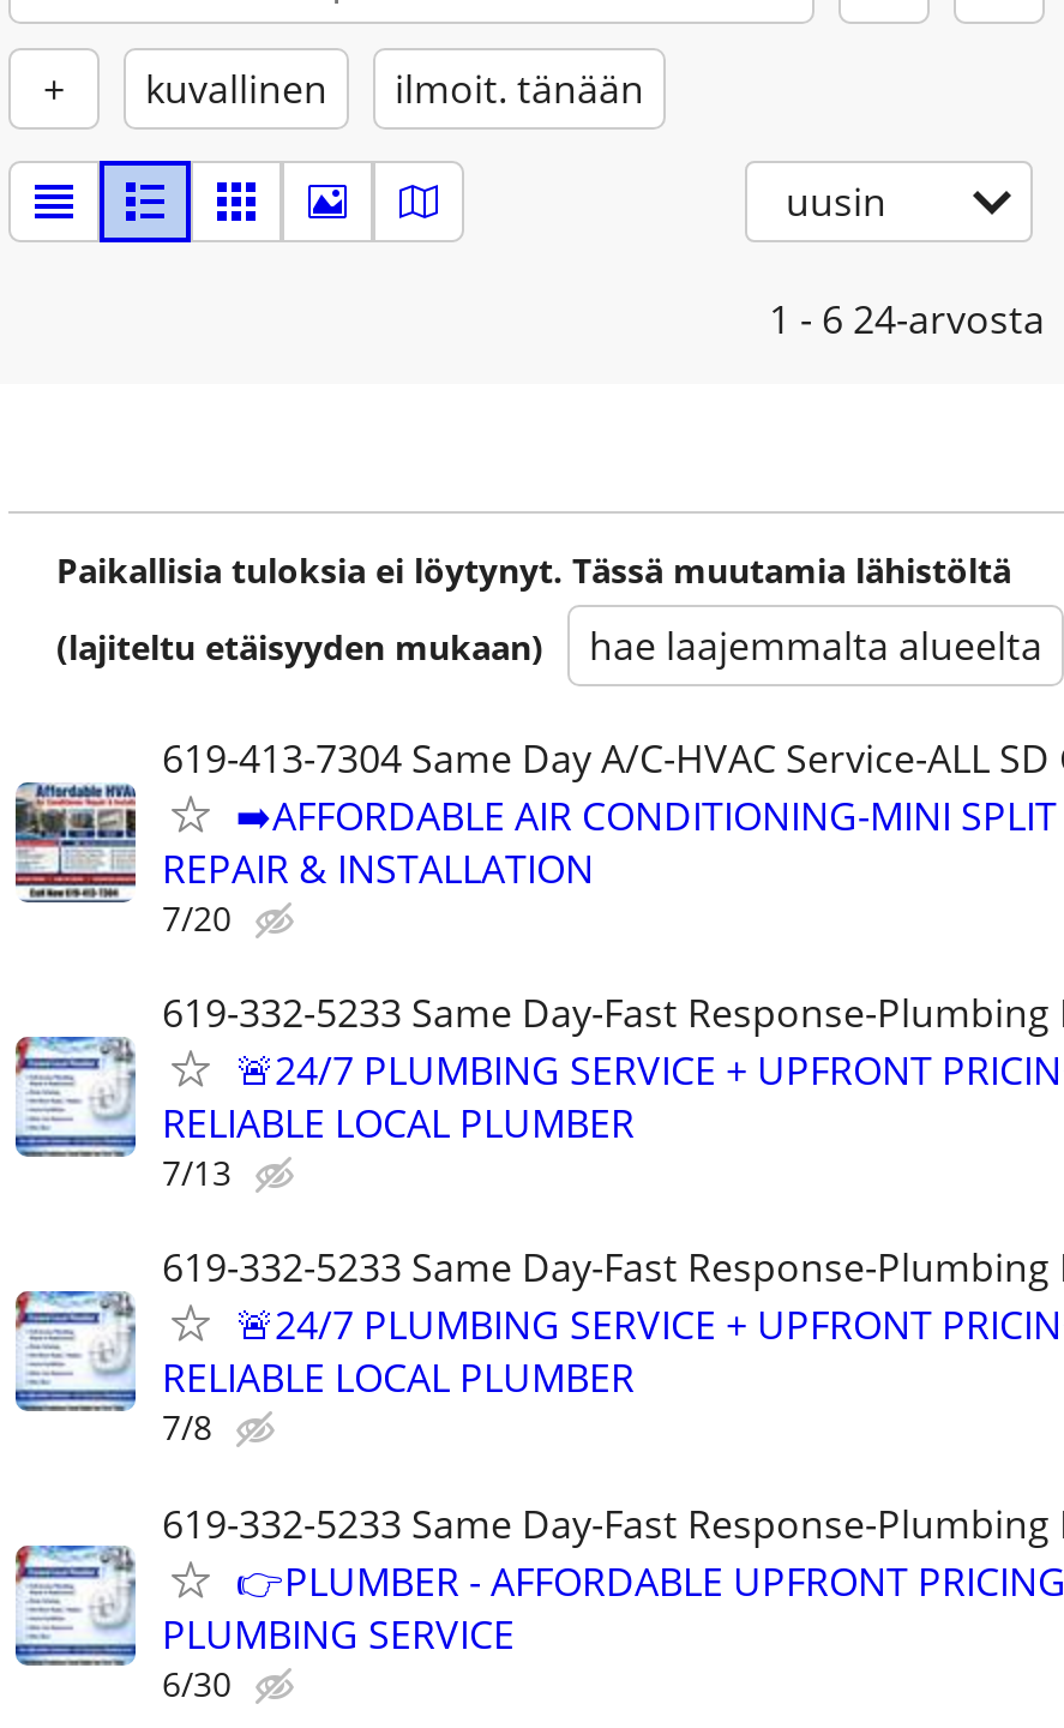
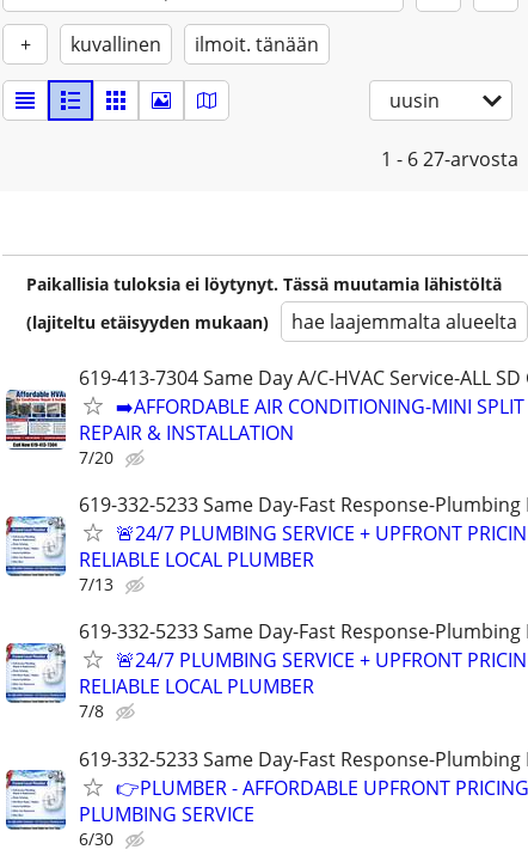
- 1 - 6 24-arvosta
+ 1 - 6 27-arvosta
